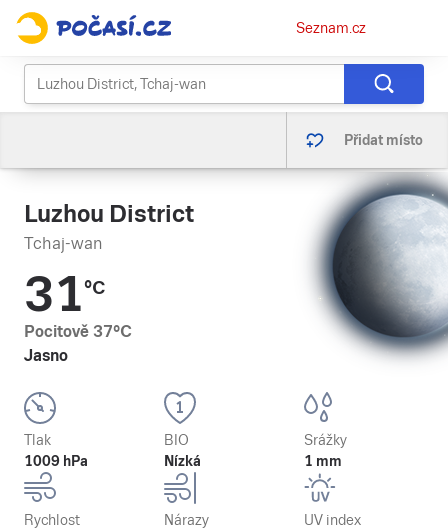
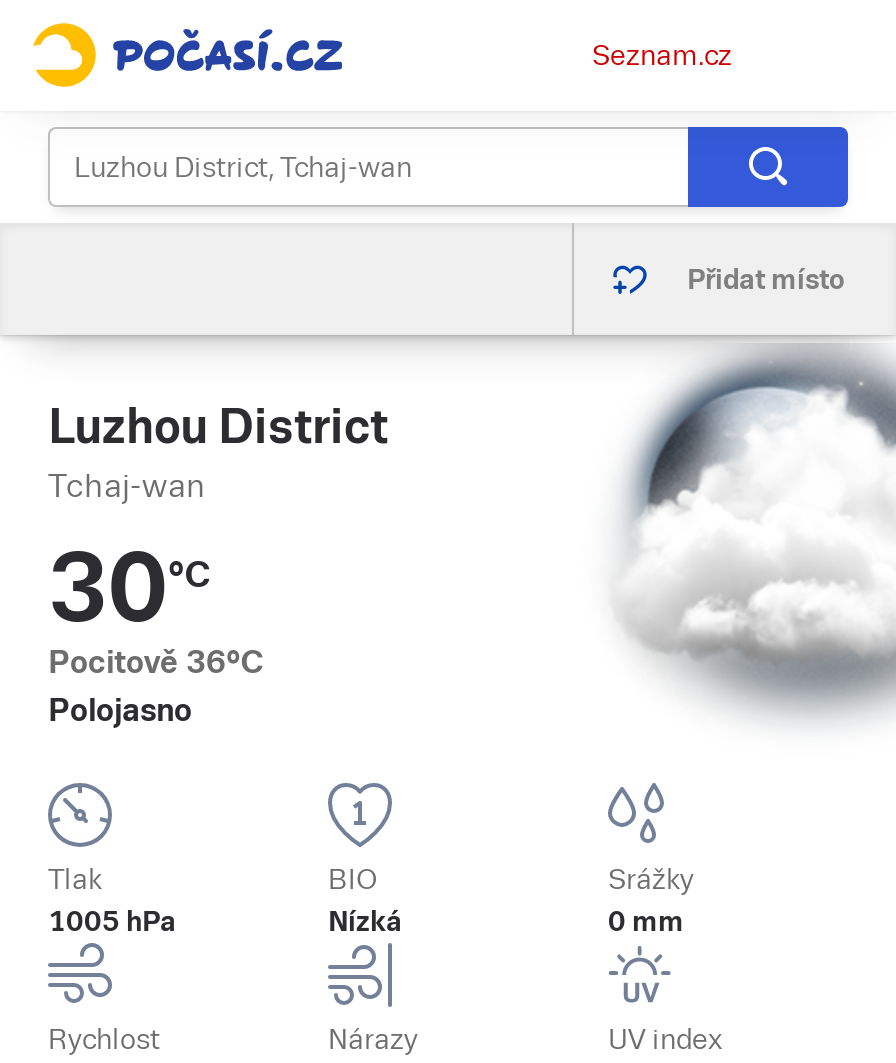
- [image]
+ [image]

- 31°C
- Pocitově 37°C
- Jasno
+ 30°C
+ Pocitově 36°C
+ Polojasno

- 1009 hPa
+ 1005 hPa

- 1 mm
+ 0 mm
